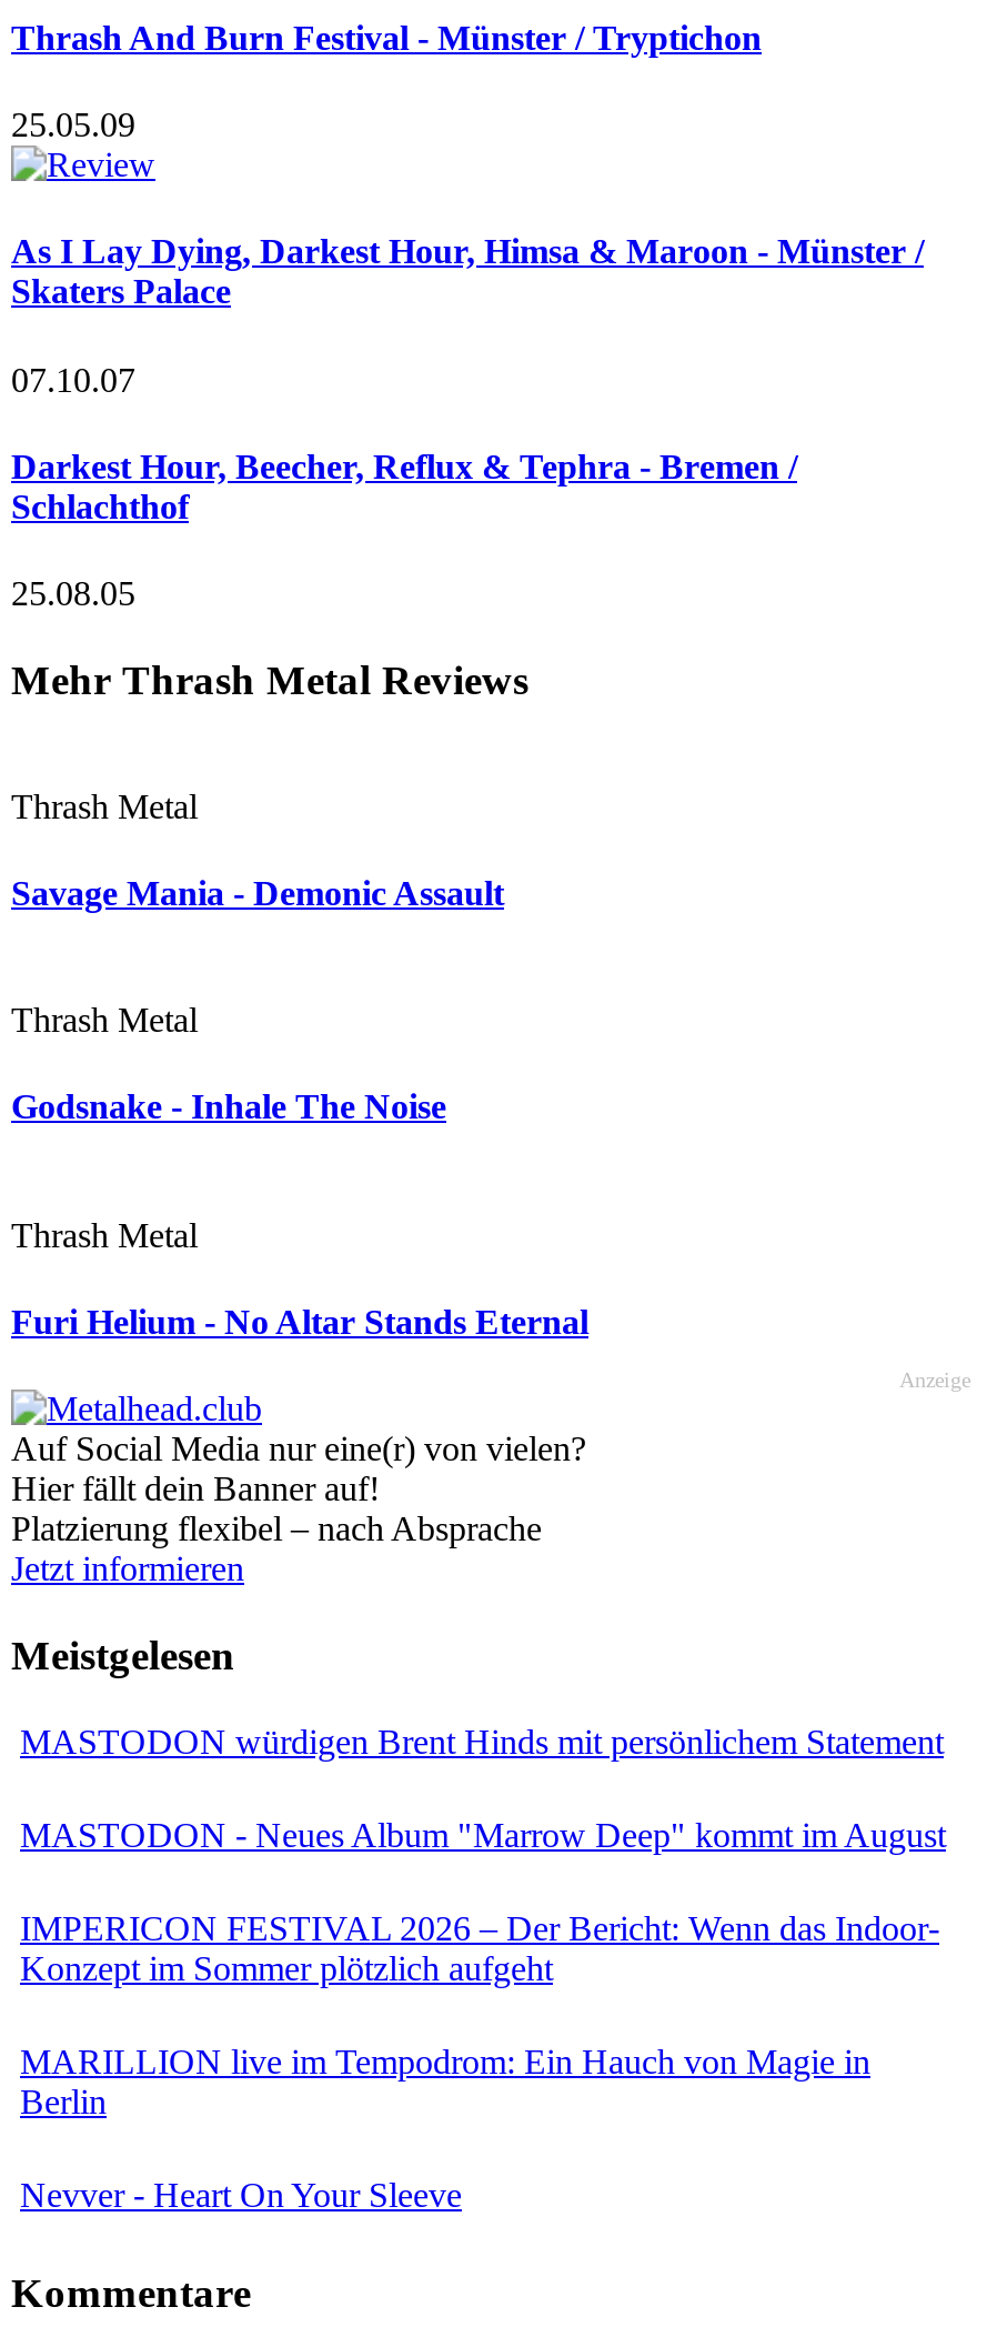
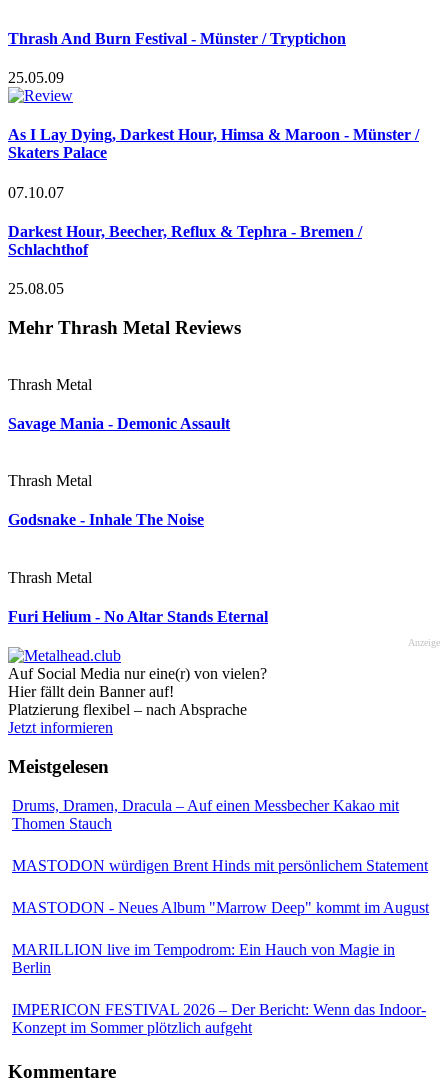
+ Drums, Dramen, Dracula – Auf einen Messbecher Kakao mit
+ Thomen Stauch

moved down: MASTODON würdigen Brent Hinds mit persönlichem Statement | MASTODON - Neues Album "Marrow Deep" kommt im August

moved down: IMPERICON FESTIVAL 2026 – Der Bericht: Wenn das Indoor- | Konzept im Sommer plötzlich aufgeht

- Nevver - Heart On Your Sleeve
